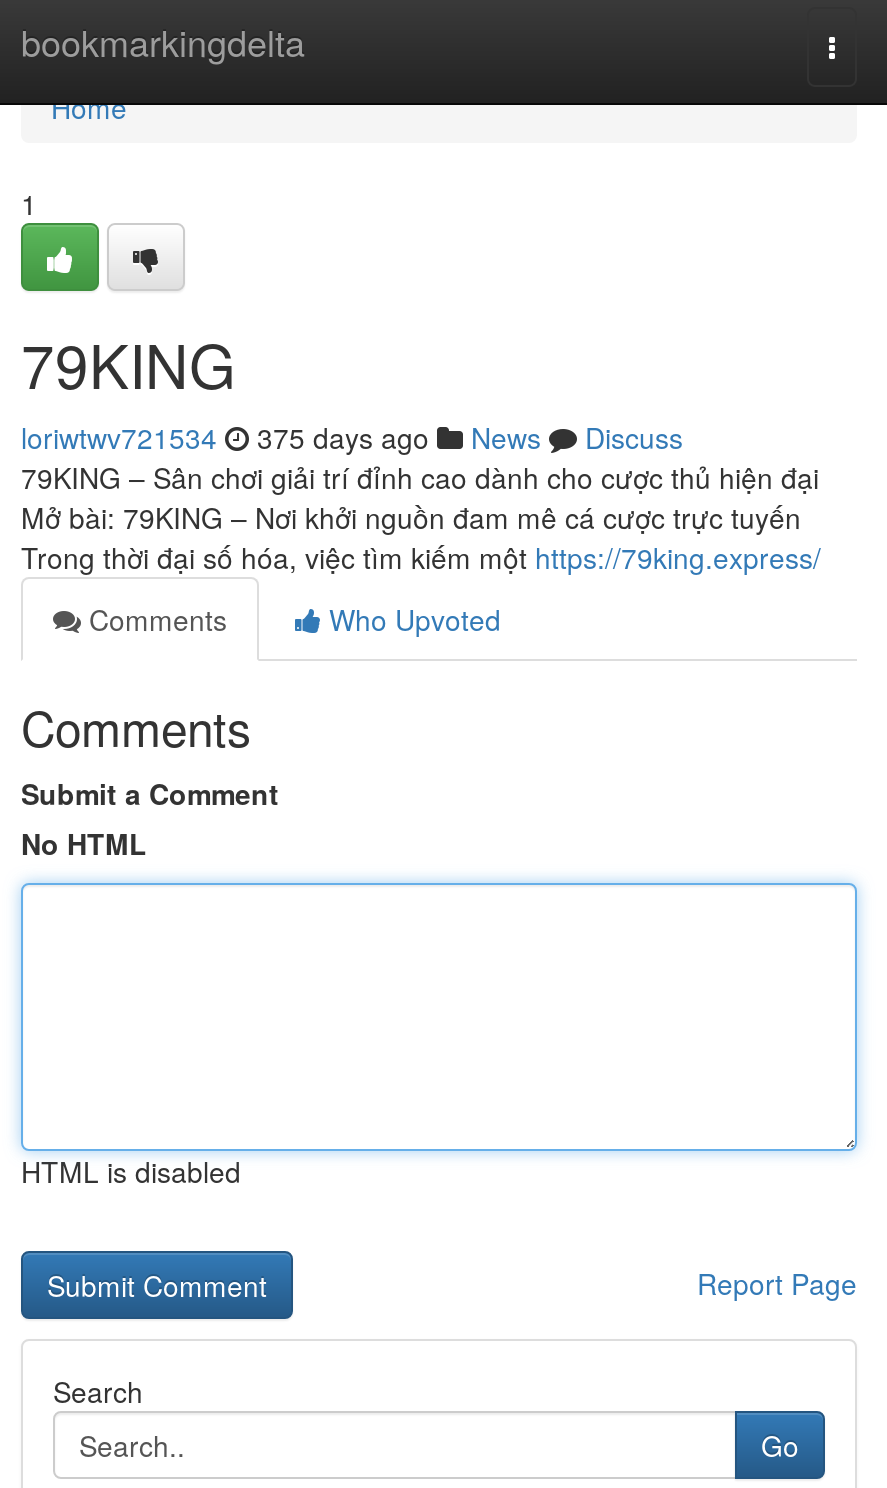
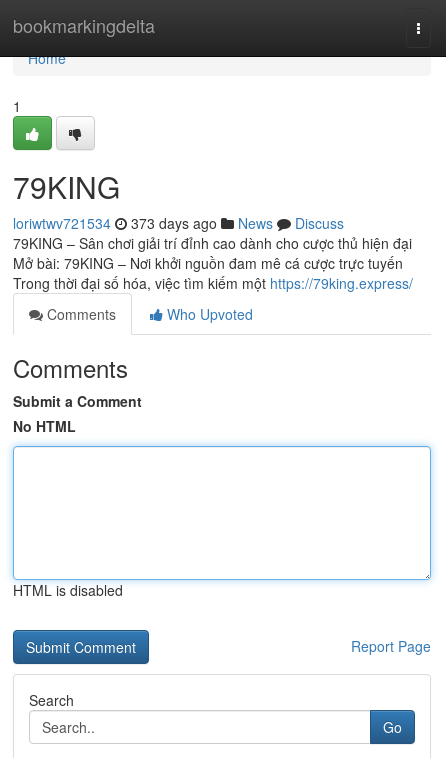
- loriwtwv721534 375 days ago News Discuss
+ loriwtwv721534 373 days ago News Discuss
